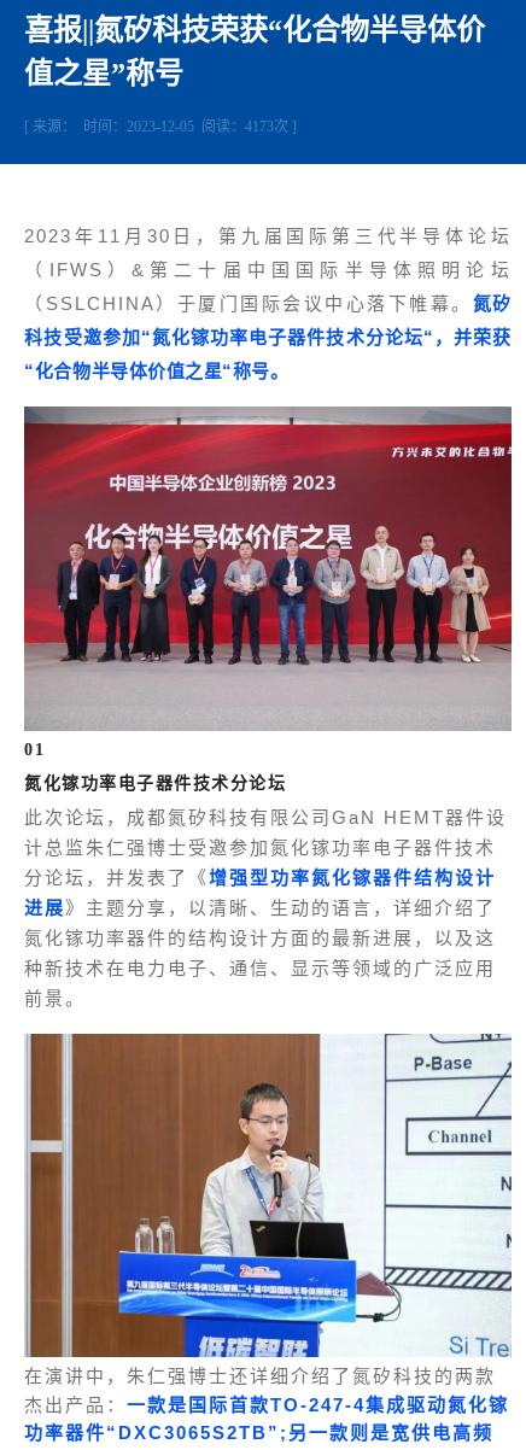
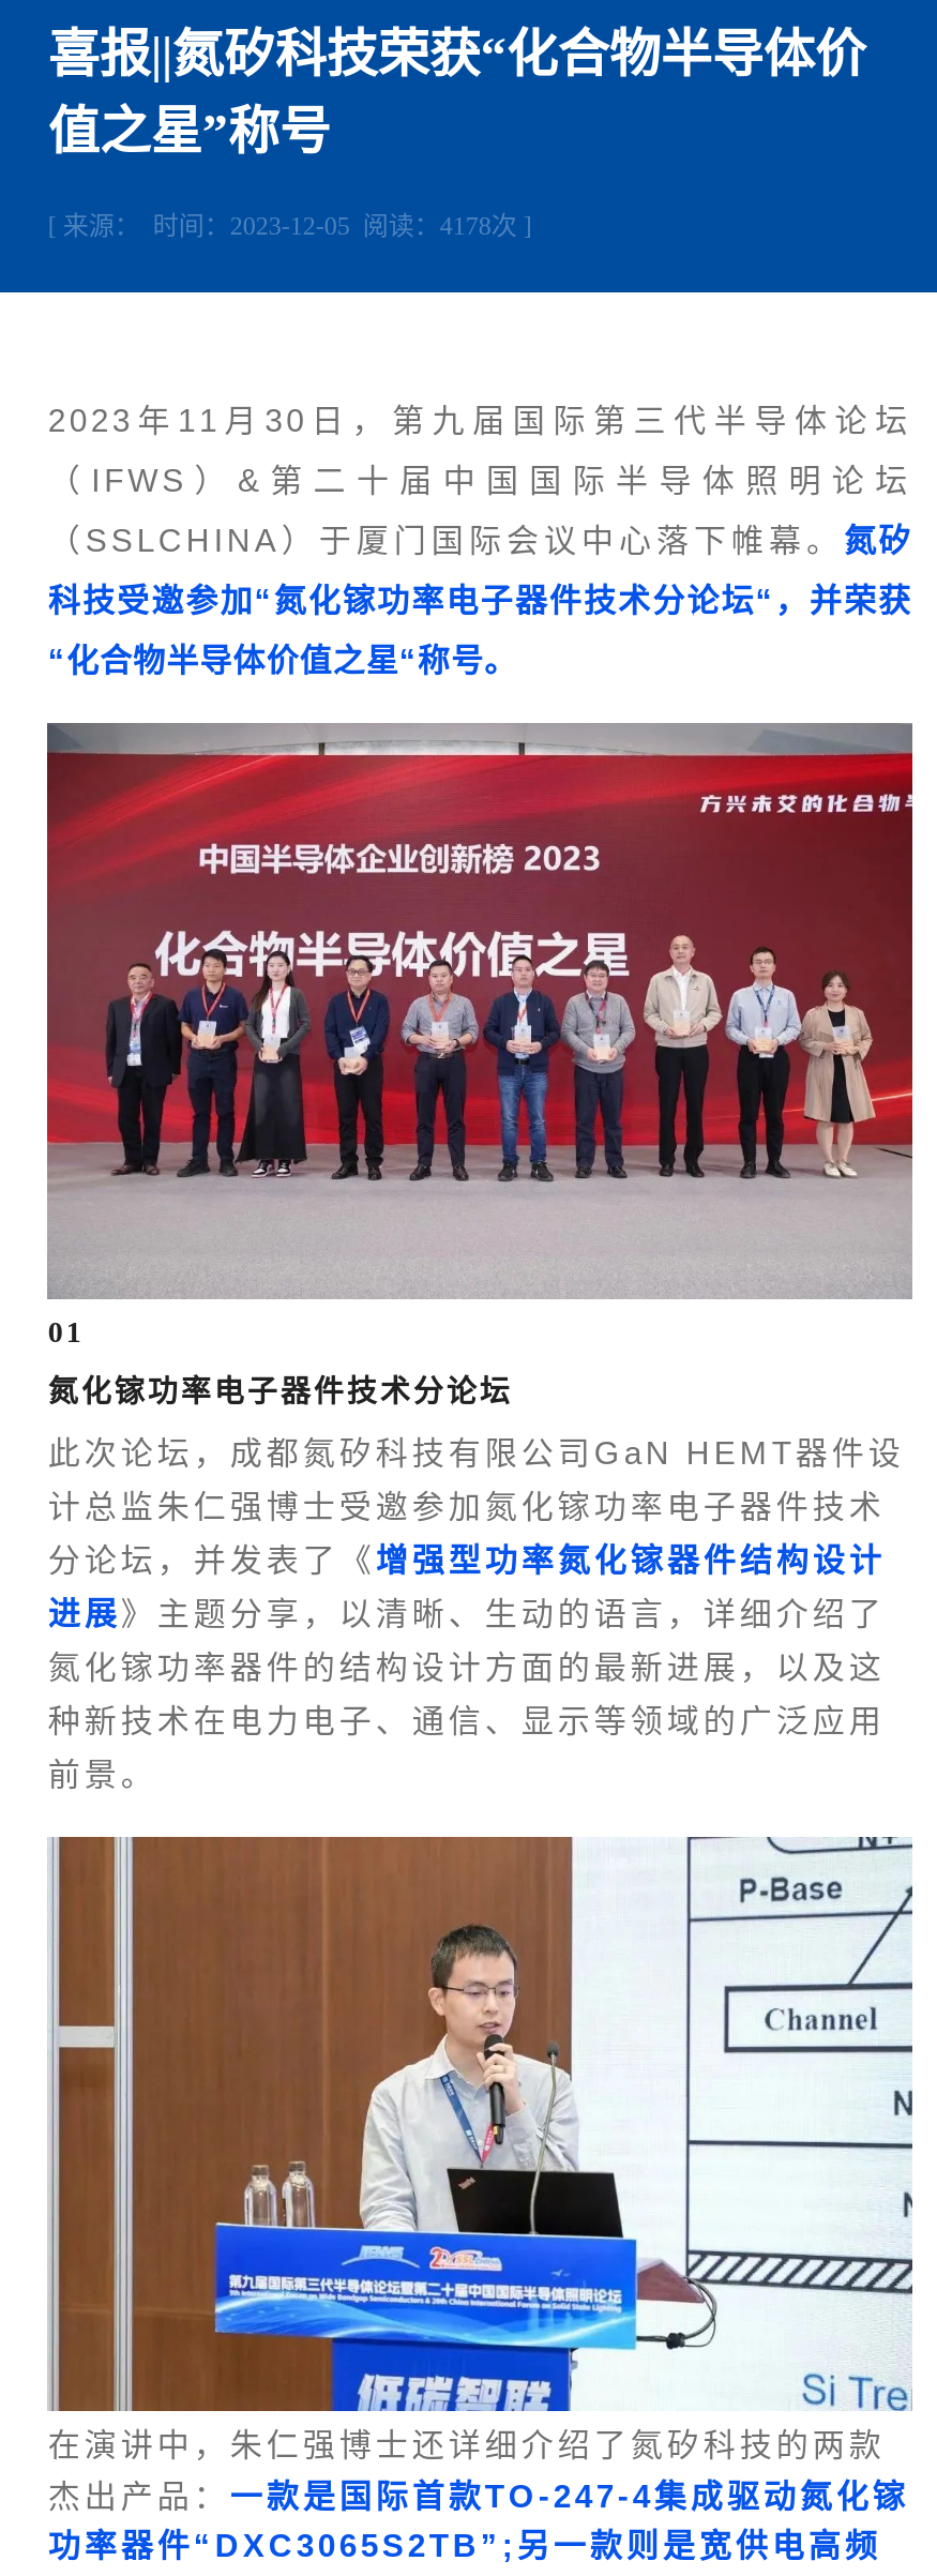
- [ 来源： 时间：2023-12-05 阅读：4173次 ]
+ [ 来源： 时间：2023-12-05 阅读：4178次 ]
